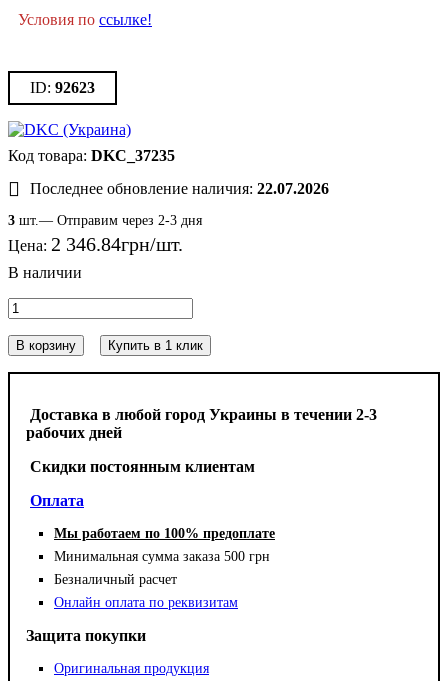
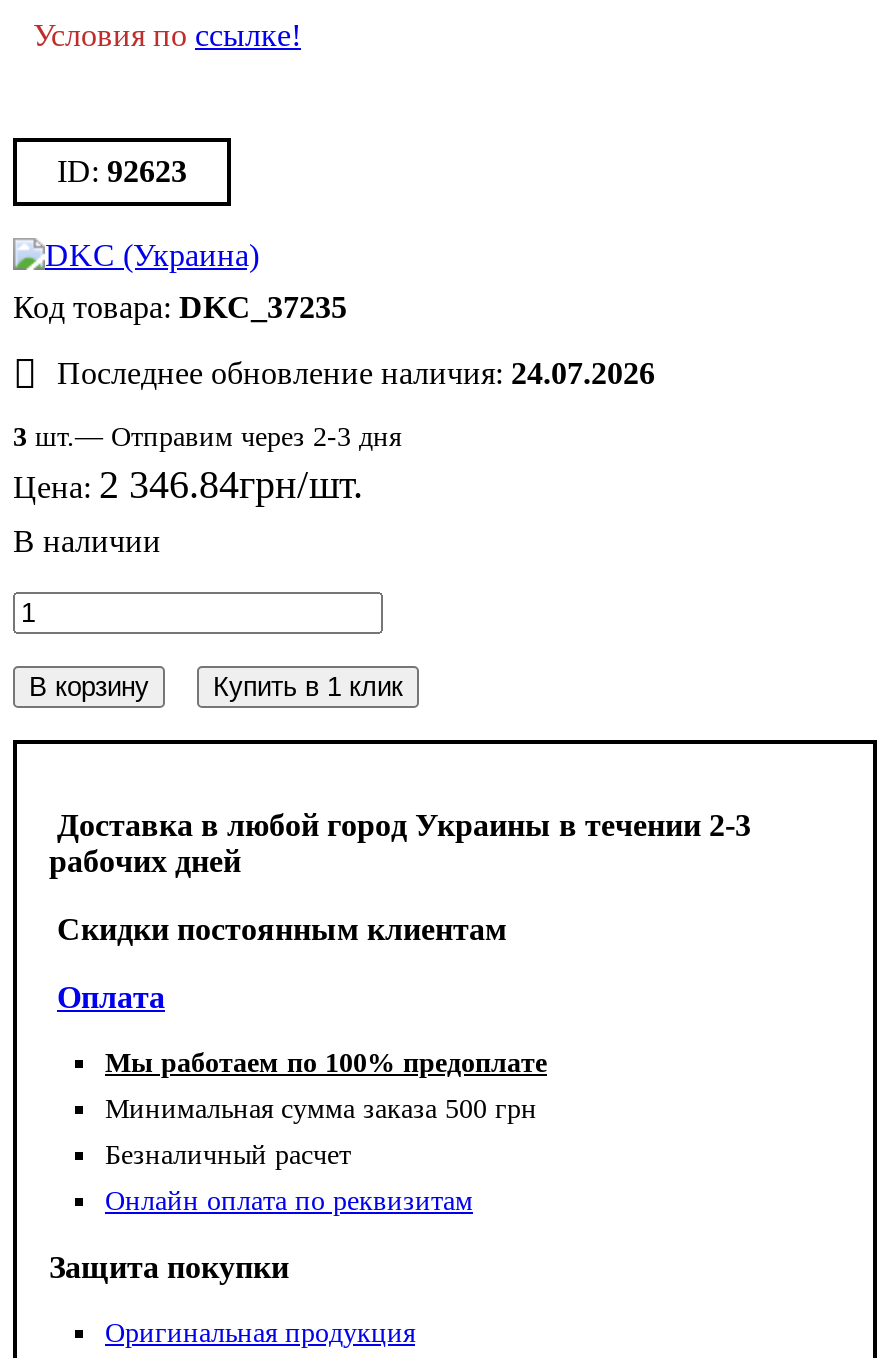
- Последнее обновление наличия: 22.07.2026
+ Последнее обновление наличия: 24.07.2026
